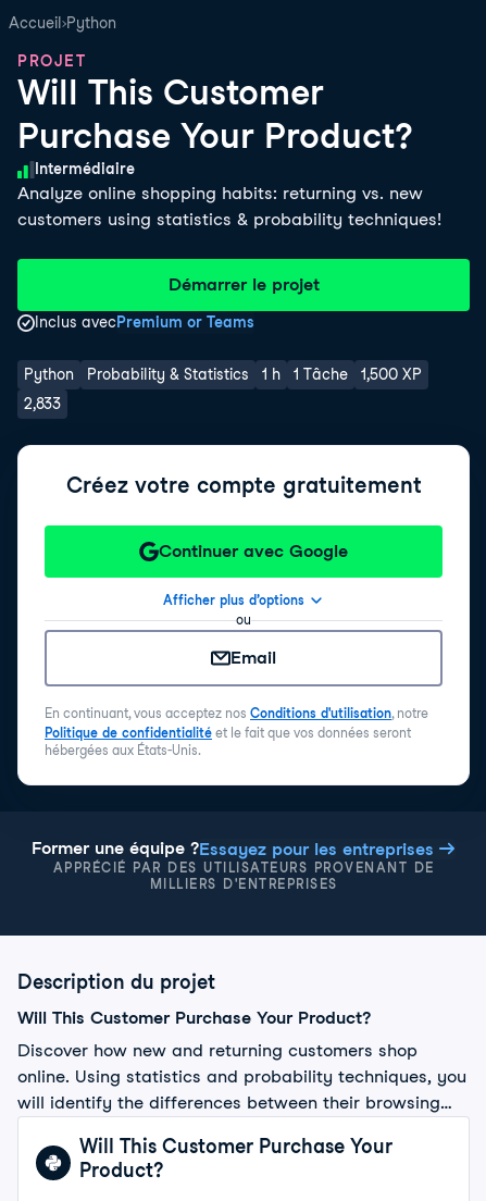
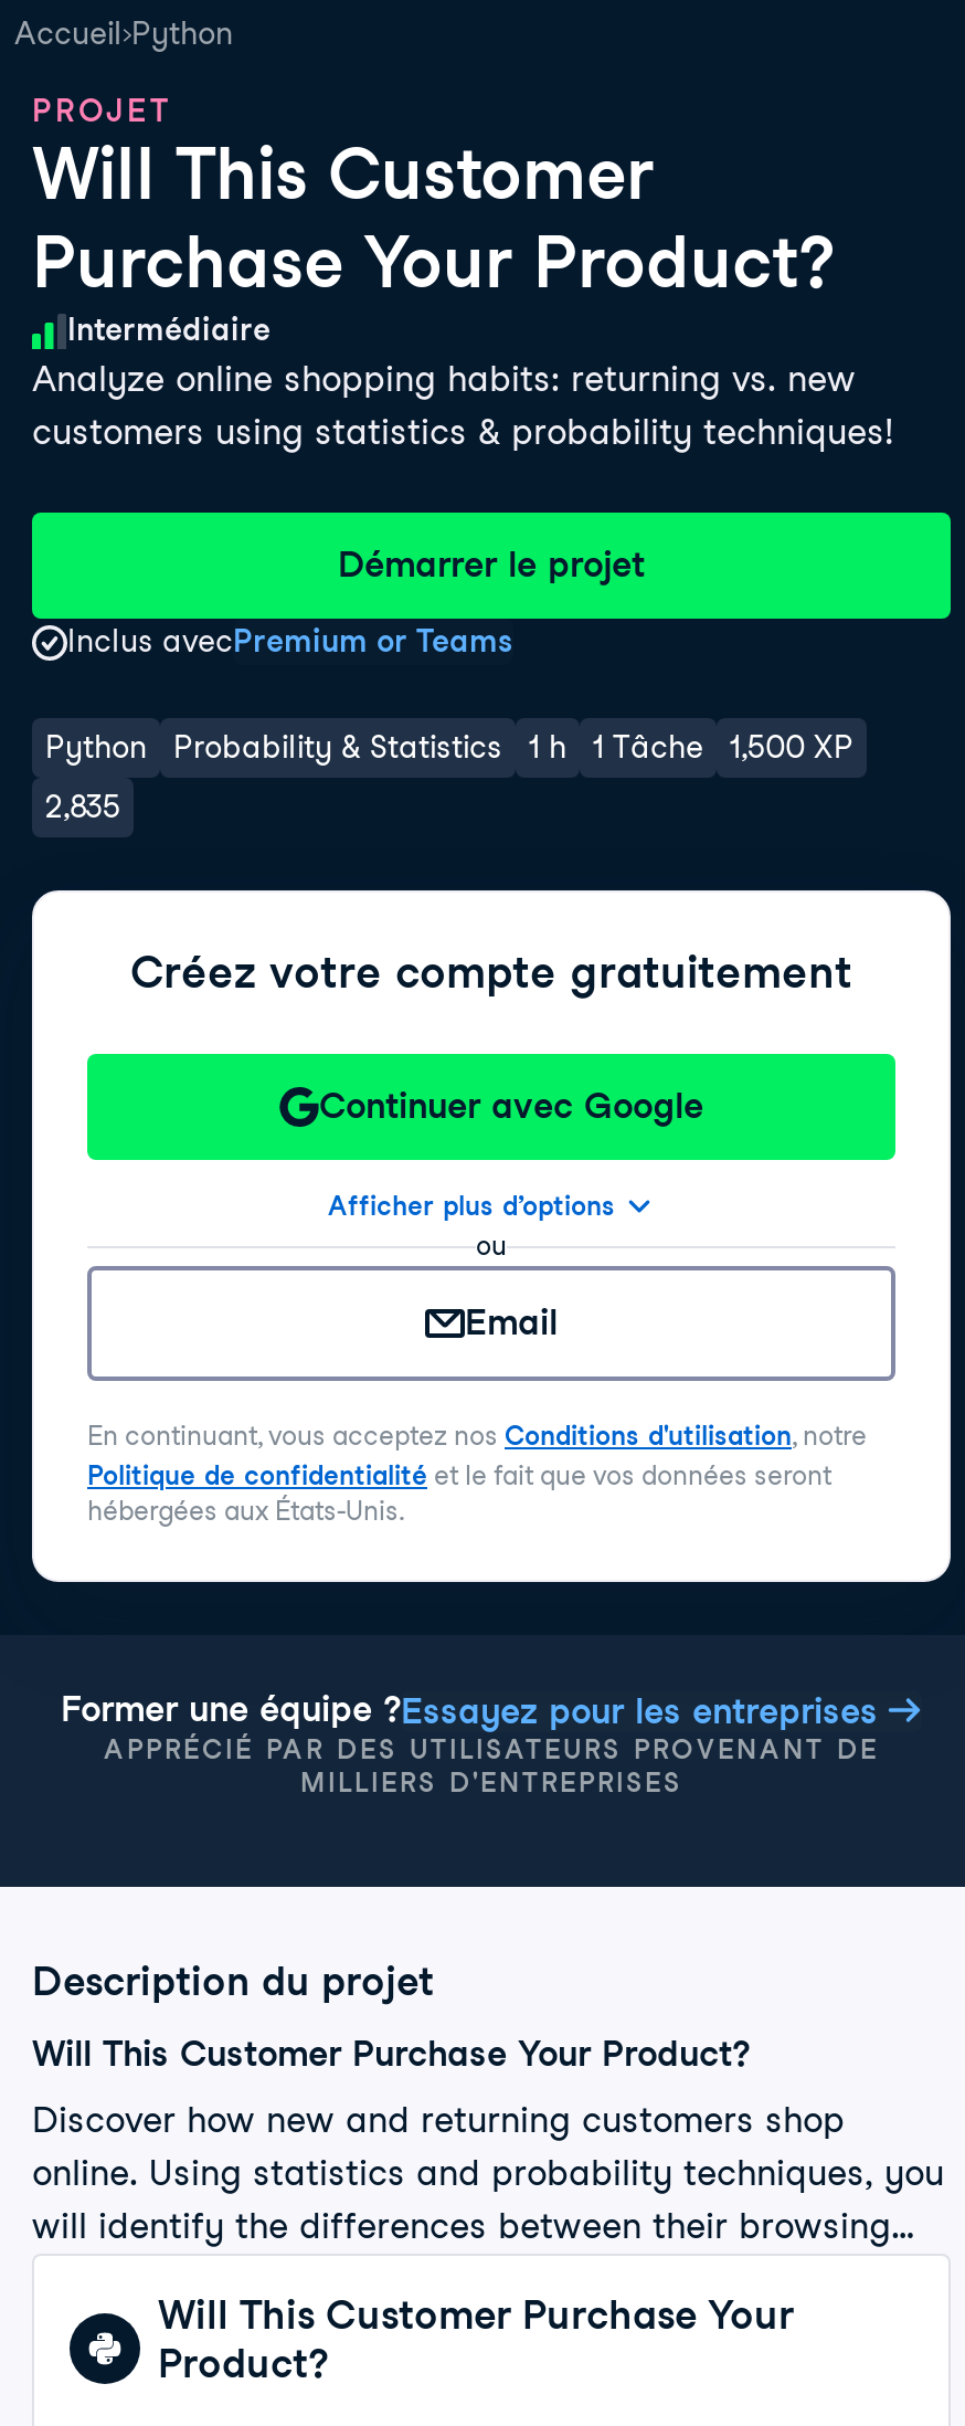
- 2,833
+ 2,835
